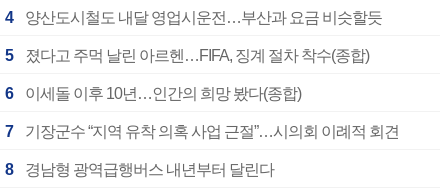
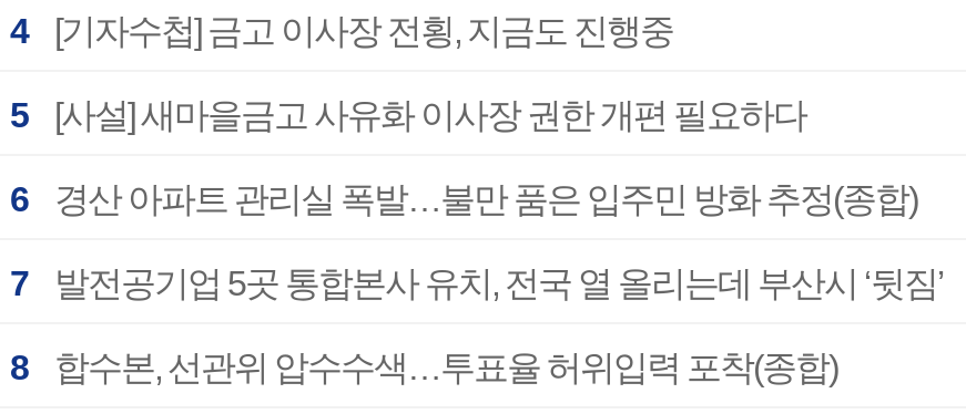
- 양산도시철도 내달 영업시운전…부산과 요금 비슷할듯
+ [기자수첩] 금고 이사장 전횡, 지금도 진행중

- 졌다고 주먹 날린 아르헨…FIFA, 징계 절차 착수(종합)
+ [사설] 새마을금고 사유화 이사장 권한 개편 필요하다

- 이세돌 이후 10년…인간의 희망 봤다(종합)
+ 경산 아파트 관리실 폭발…불만 품은 입주민 방화 추정(종합)

- 기장군수 “지역 유착 의혹 사업 근절”…시의회 이례적 회견
+ 발전공기업 5곳 통합본사 유치, 전국 열 올리는데 부산시 ‘뒷짐’

- 경남형 광역급행버스 내년부터 달린다
+ 합수본, 선관위 압수수색…투표율 허위입력 포착(종합)
